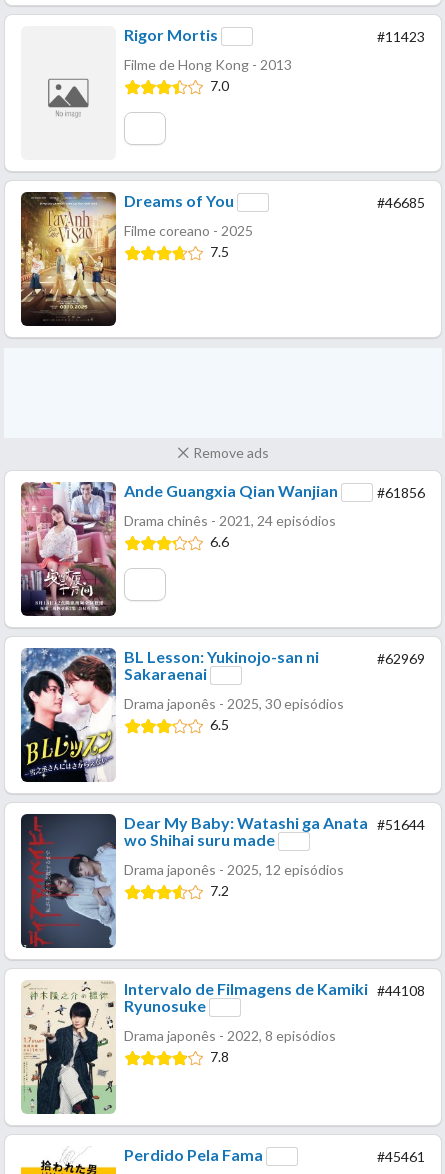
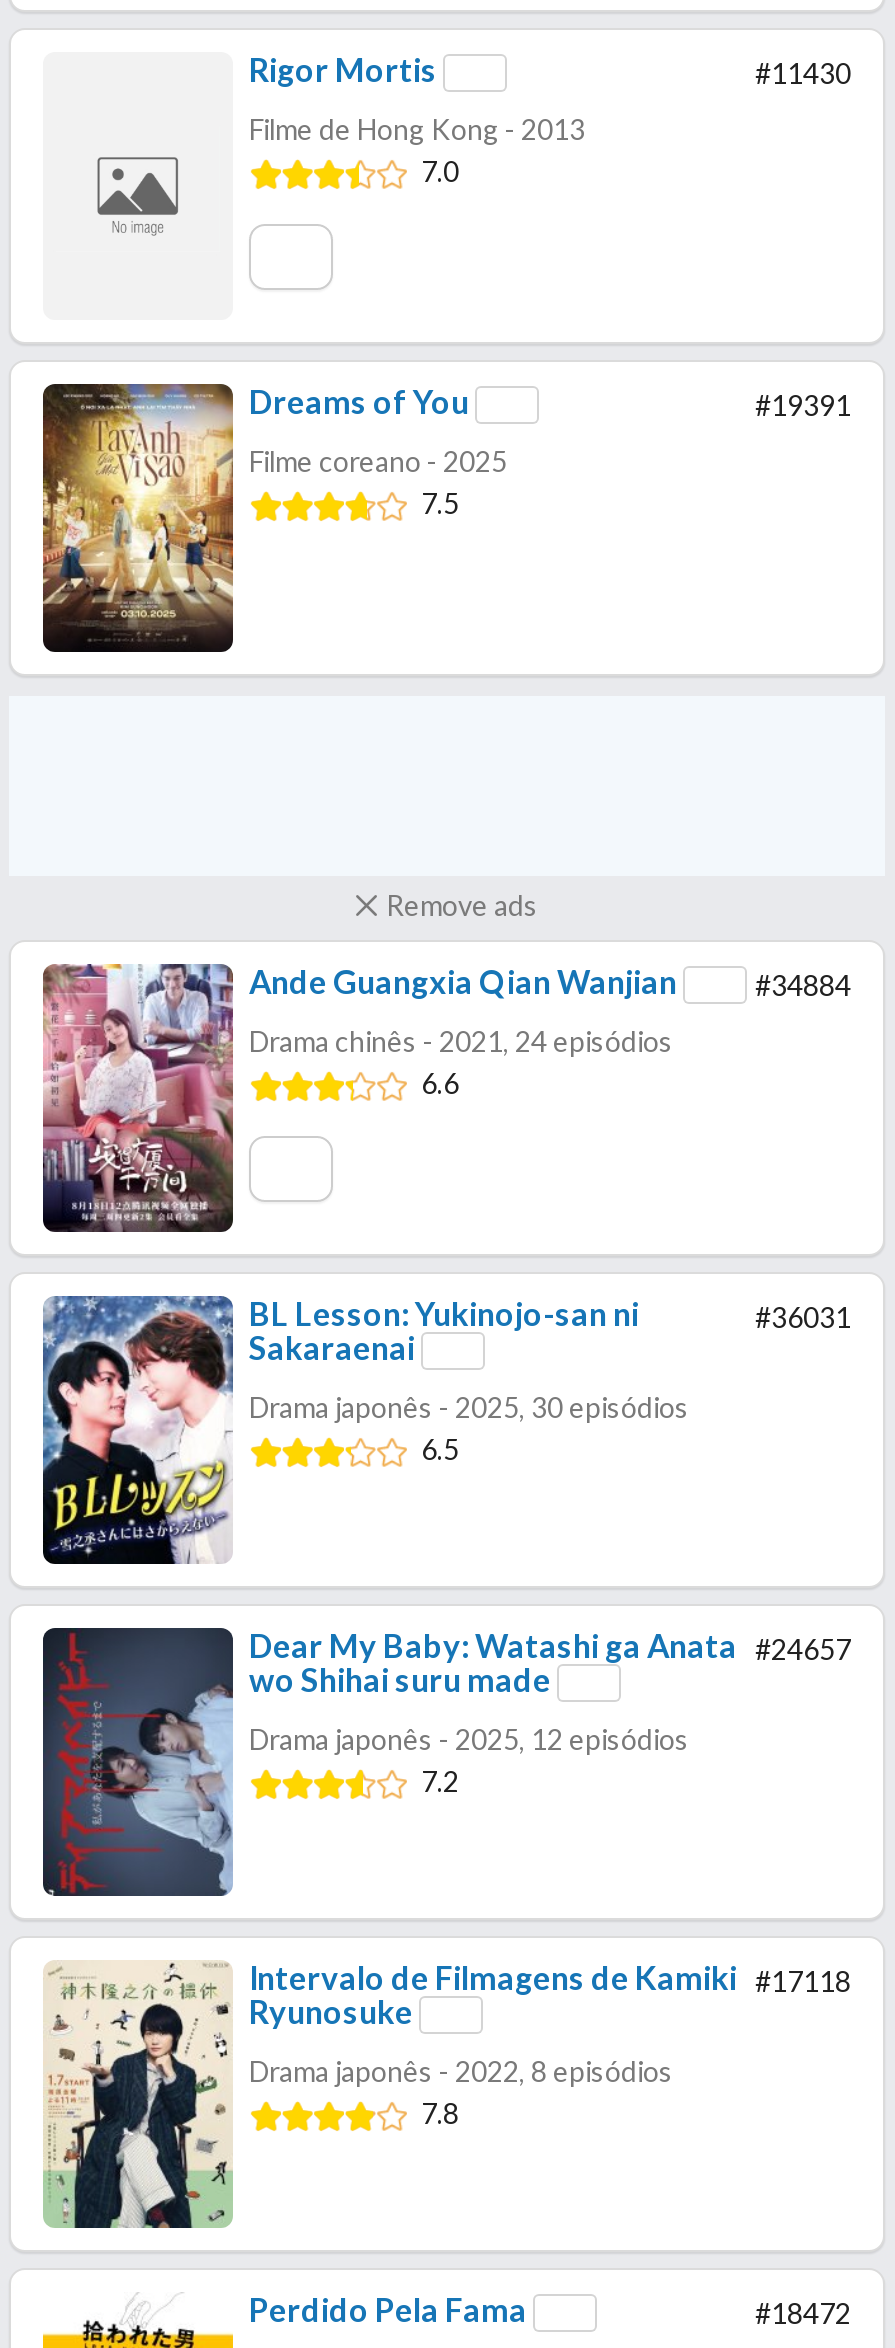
- #11423
+ #11430

- #46685
+ #19391

- #61856
+ #34884

- #62969
+ #36031

- Dear My Baby: Watashi ga Anata #51644
+ Dear My Baby: Watashi ga Anata #24657

- Intervalo de Filmagens de Kamiki #44108
+ Intervalo de Filmagens de Kamiki #17118

- #45461
+ #18472
